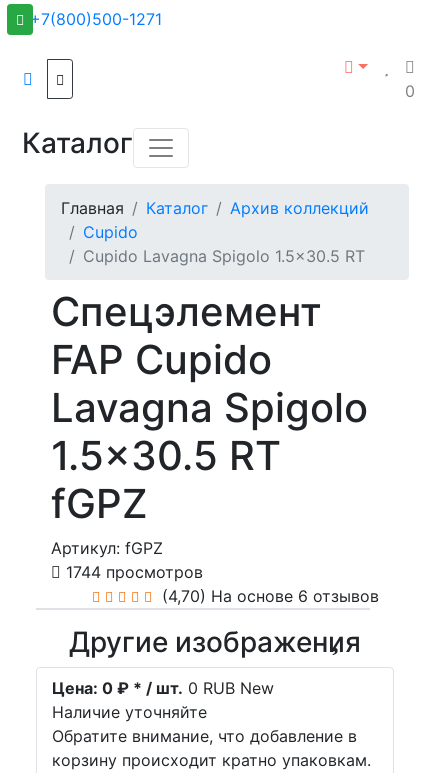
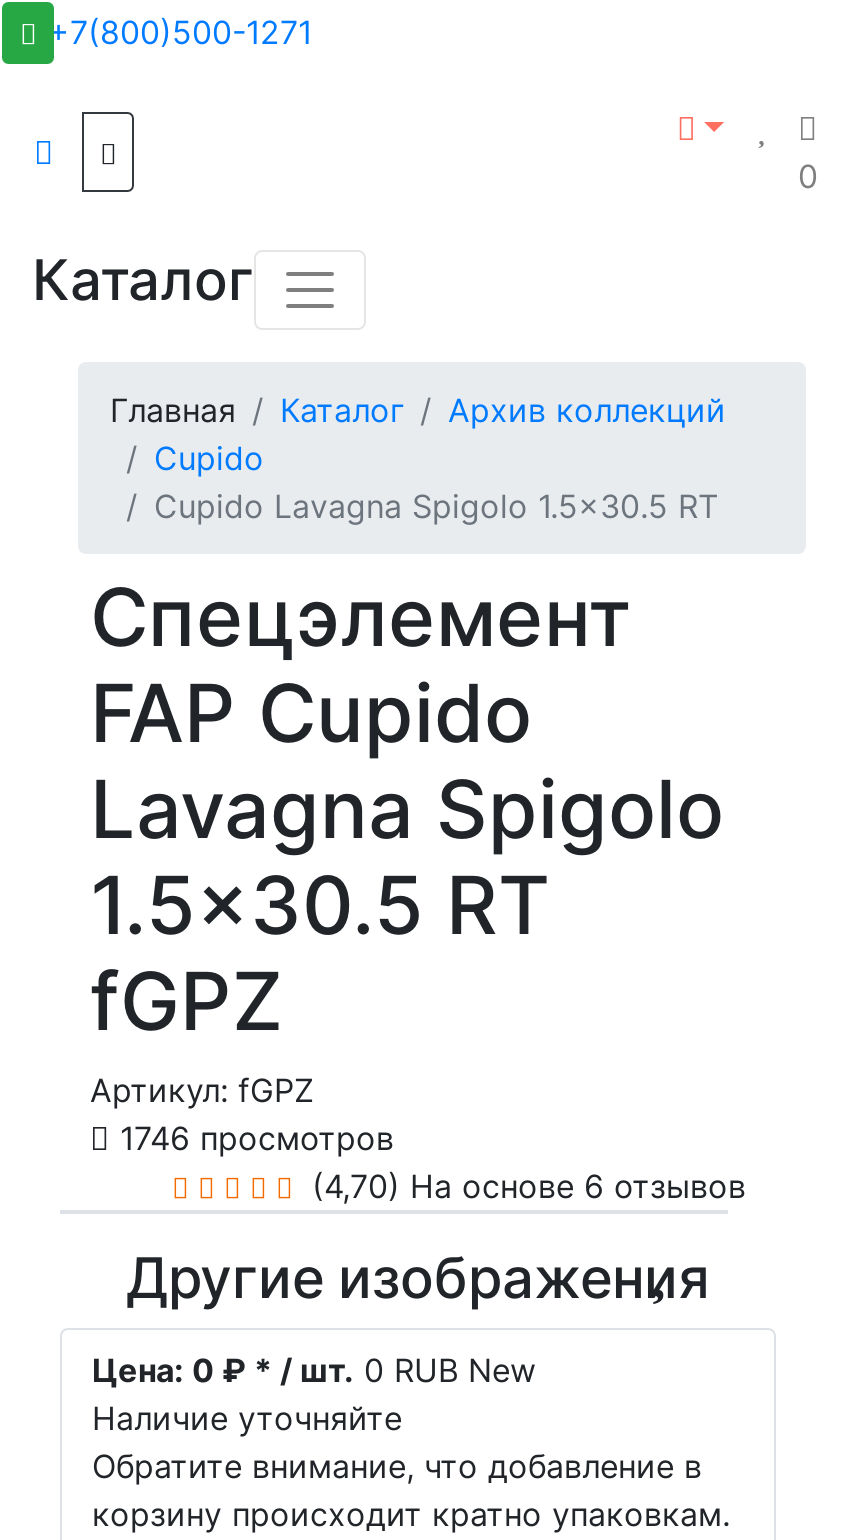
- 1744 просмотров
+ 1746 просмотров
